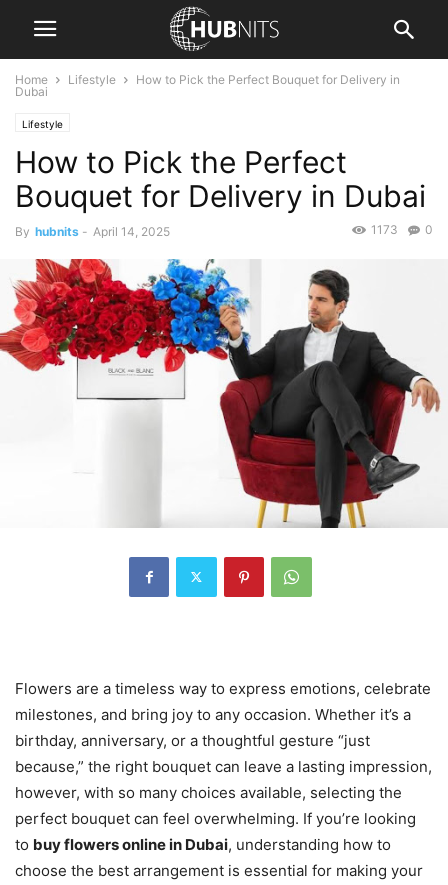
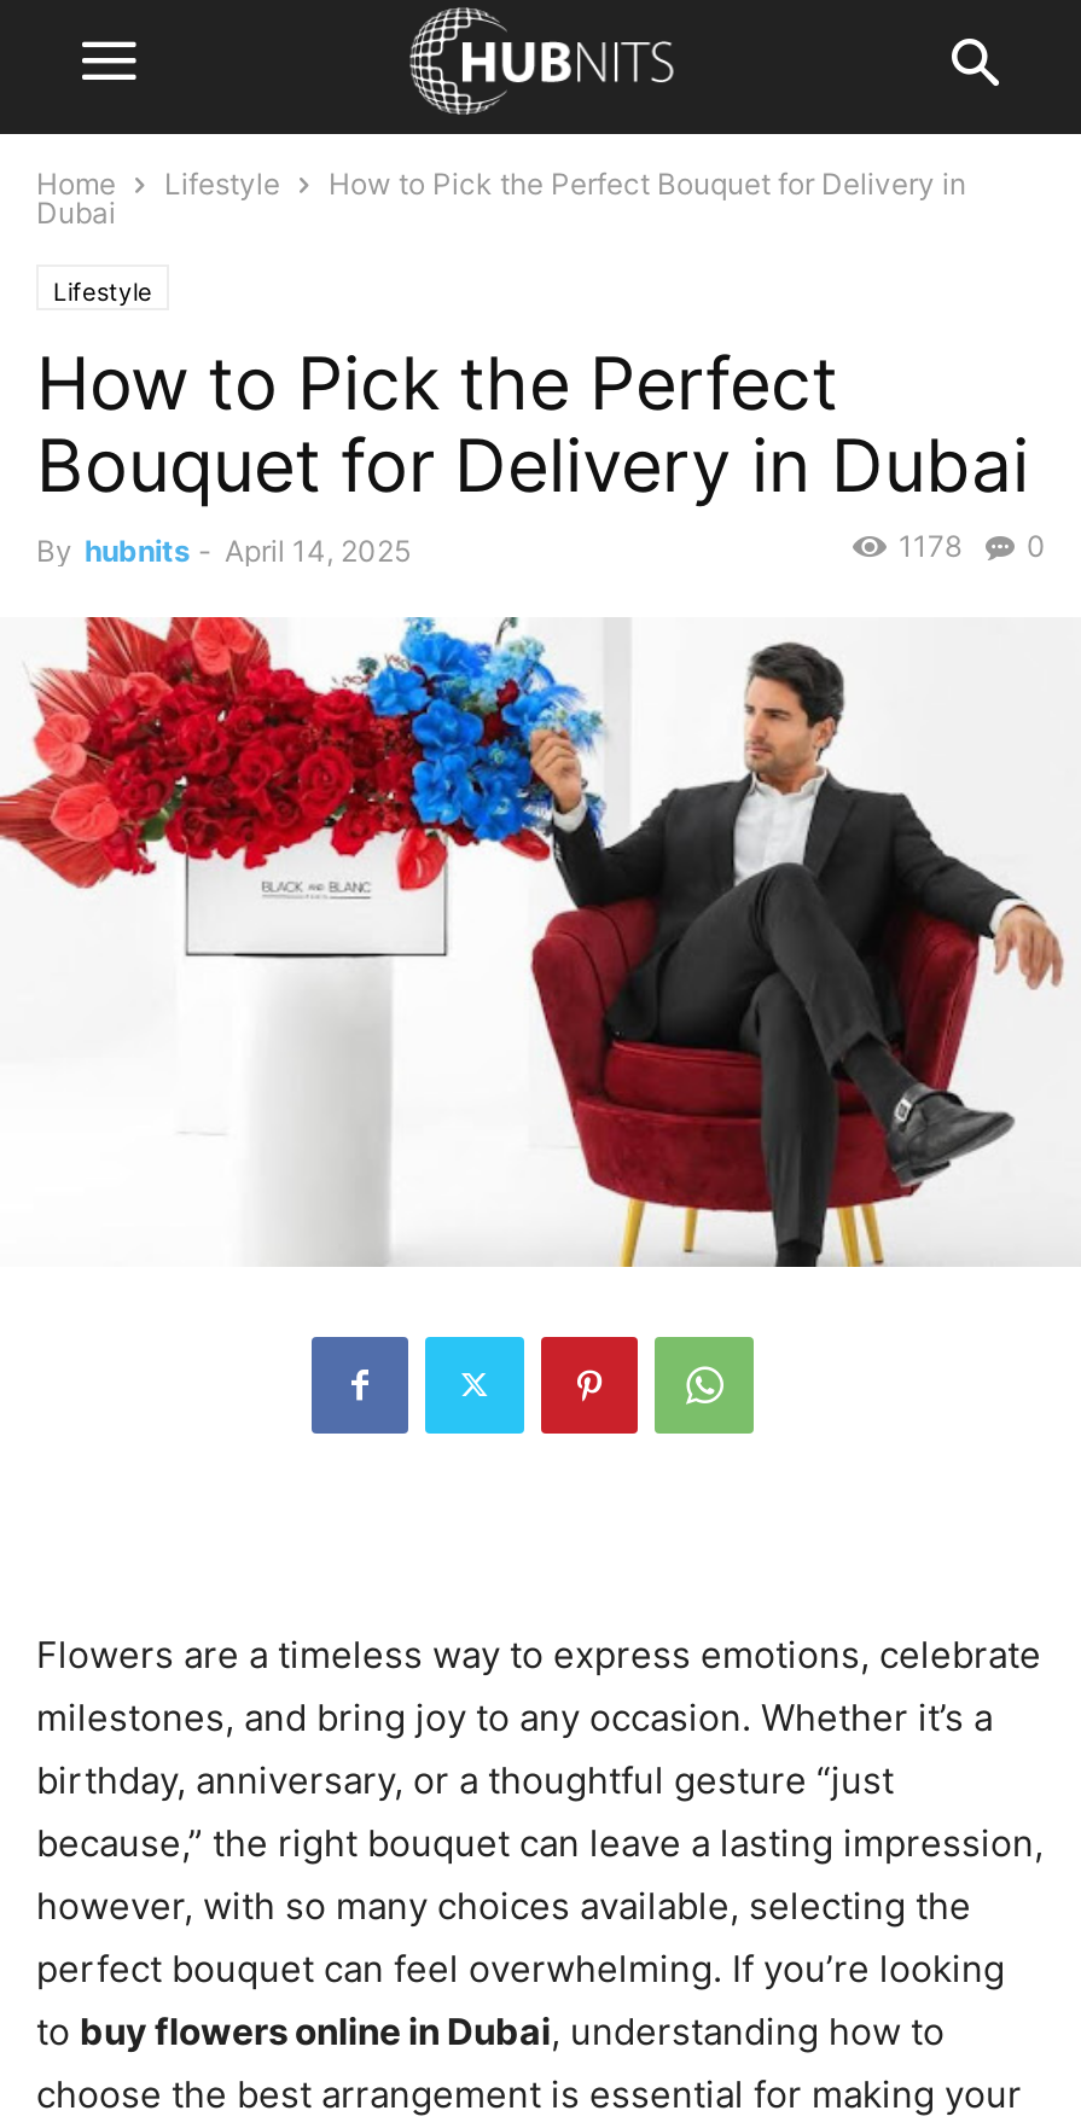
- 1173 0
+ 1178 0
